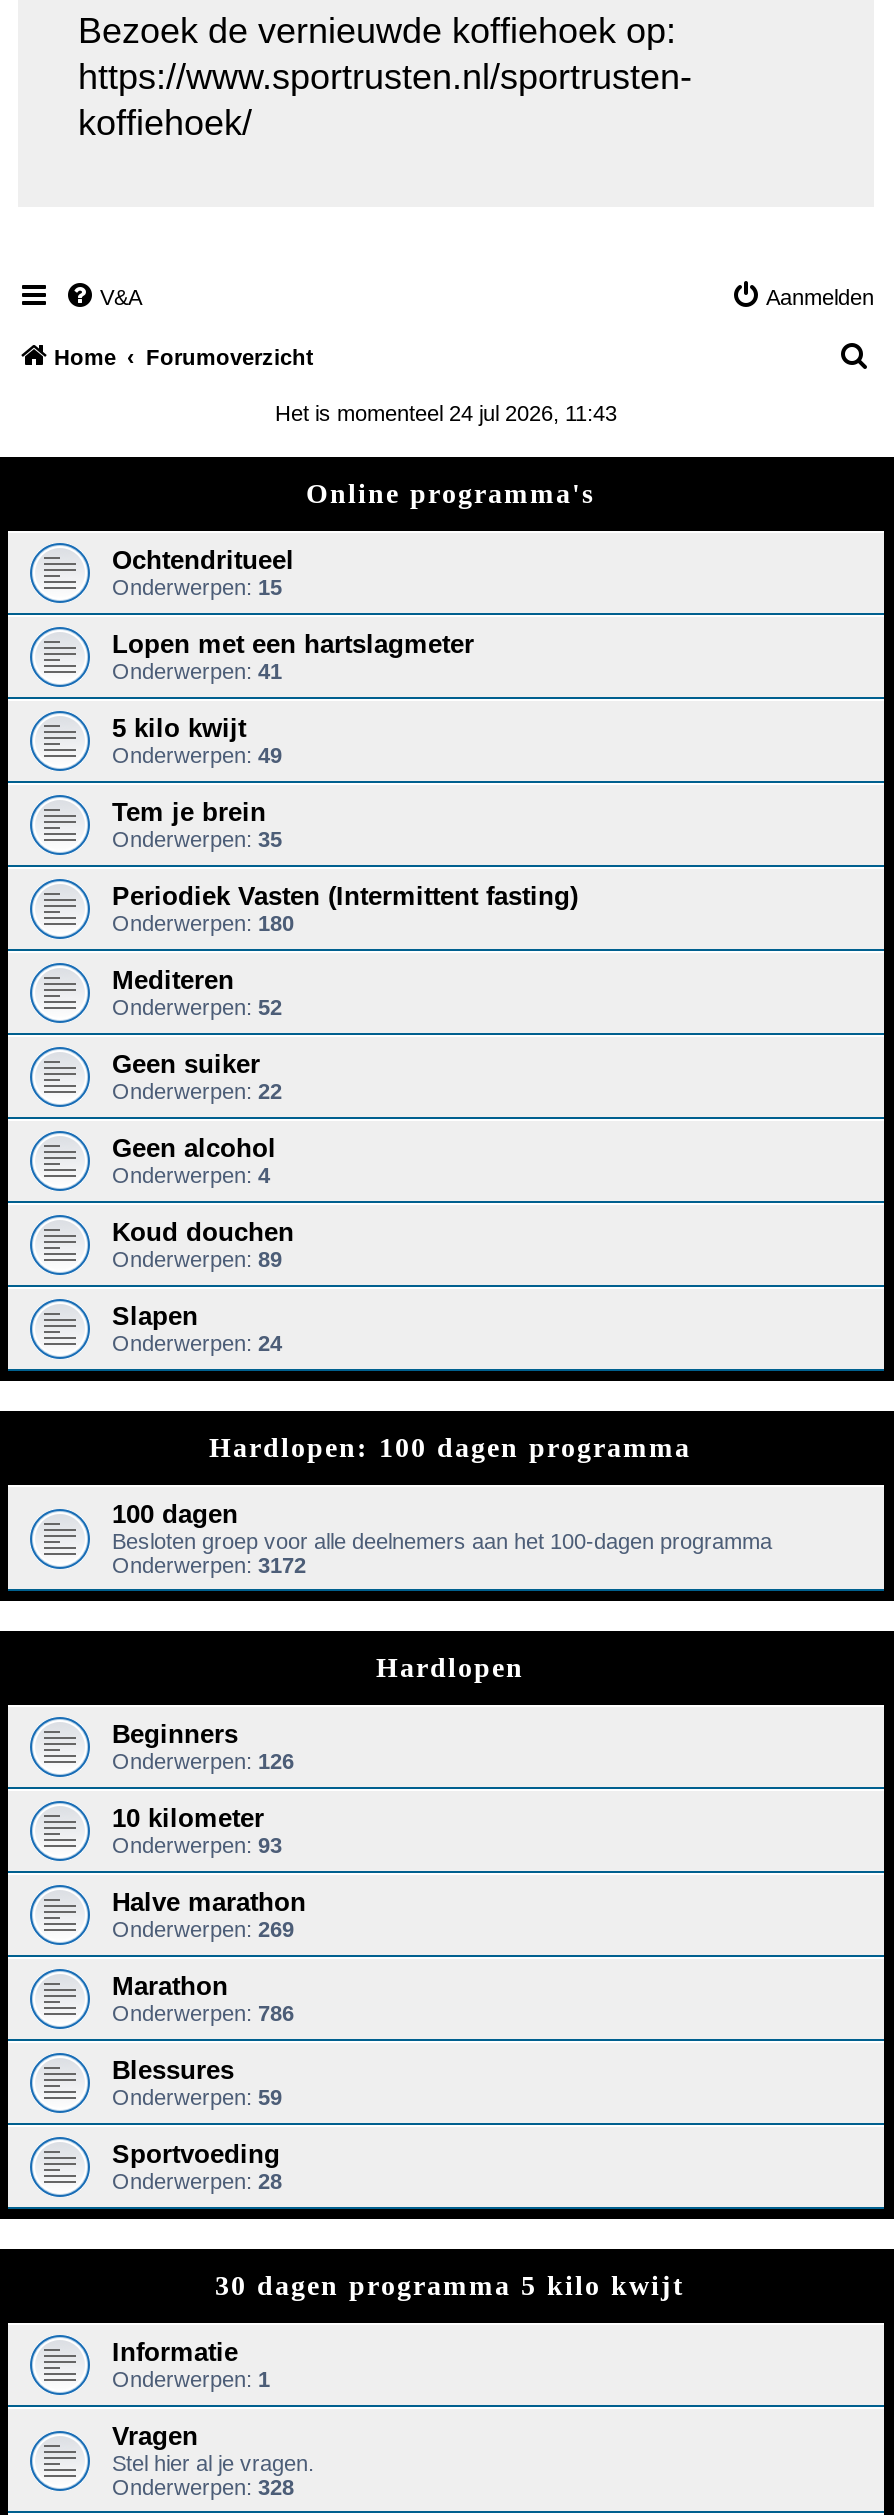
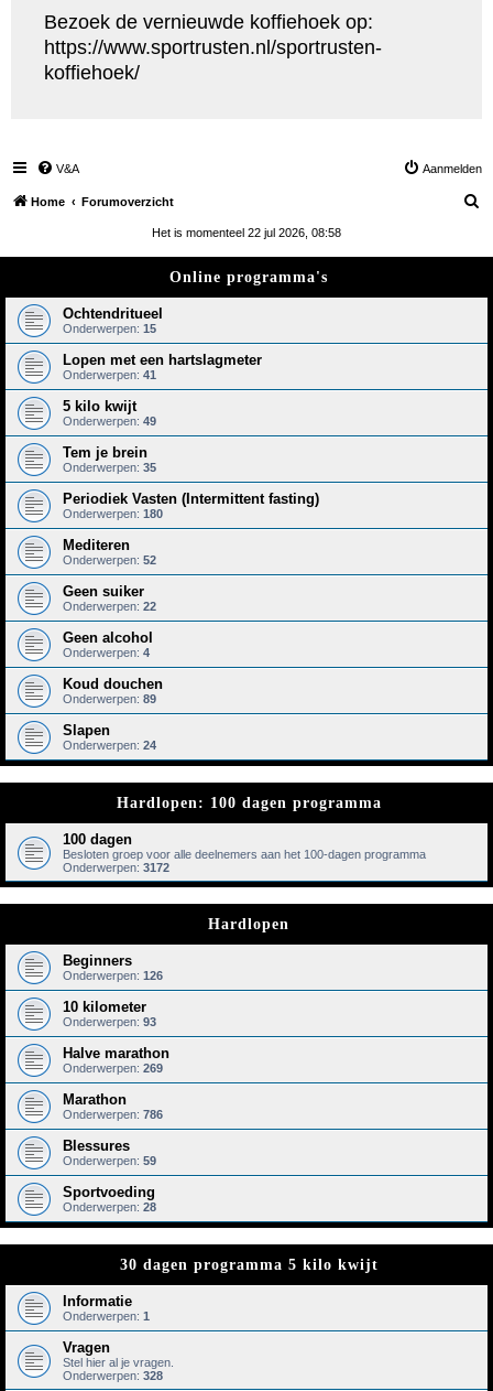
- Het is momenteel 24 jul 2026, 11:43
+ Het is momenteel 22 jul 2026, 08:58
